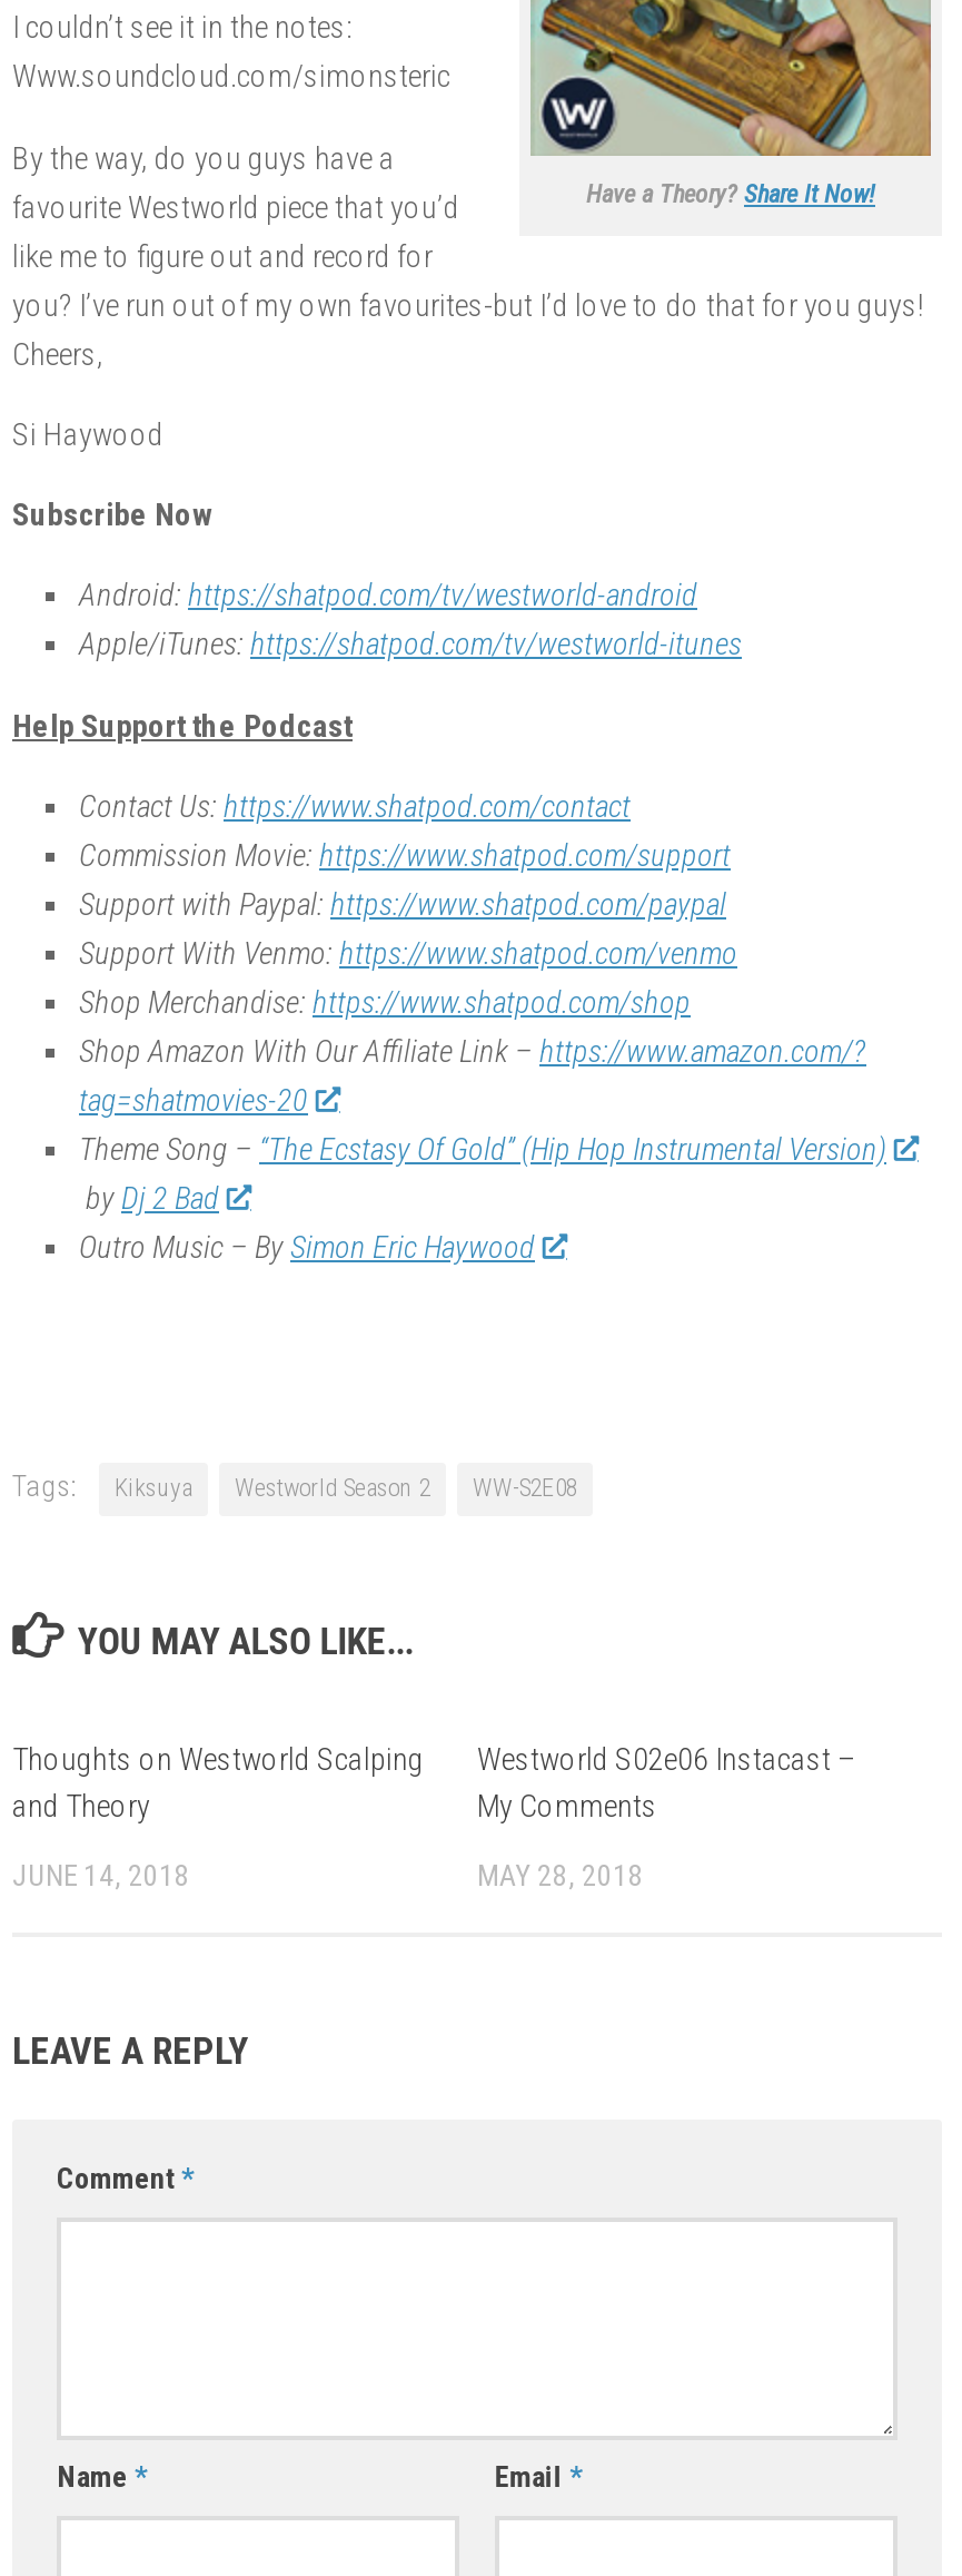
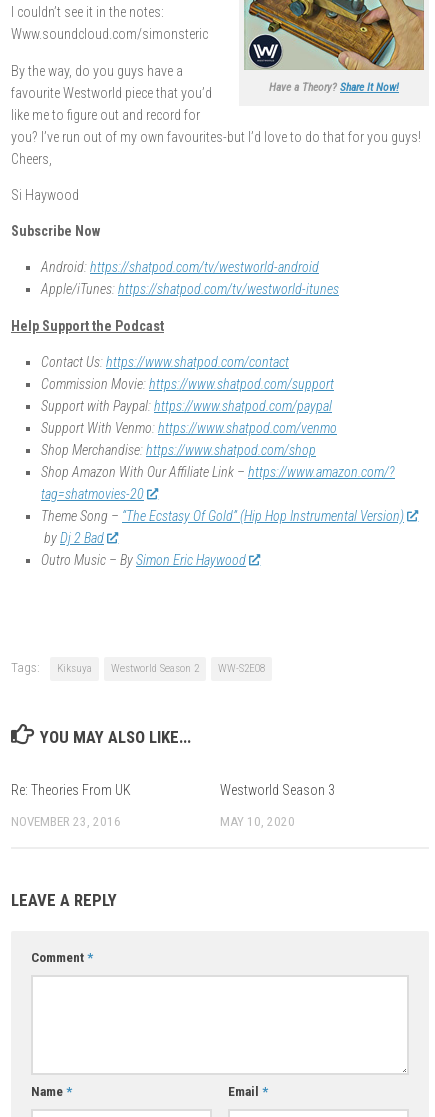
- Thoughts on Westworld Scalping
- and Theory
+ Re: Theories From UK

- Westworld S02e06 Instacast –
- My Comments
+ Westworld Season 3

- JUNE 14, 2018
+ NOVEMBER 23, 2016

- MAY 28, 2018
+ MAY 10, 2020
